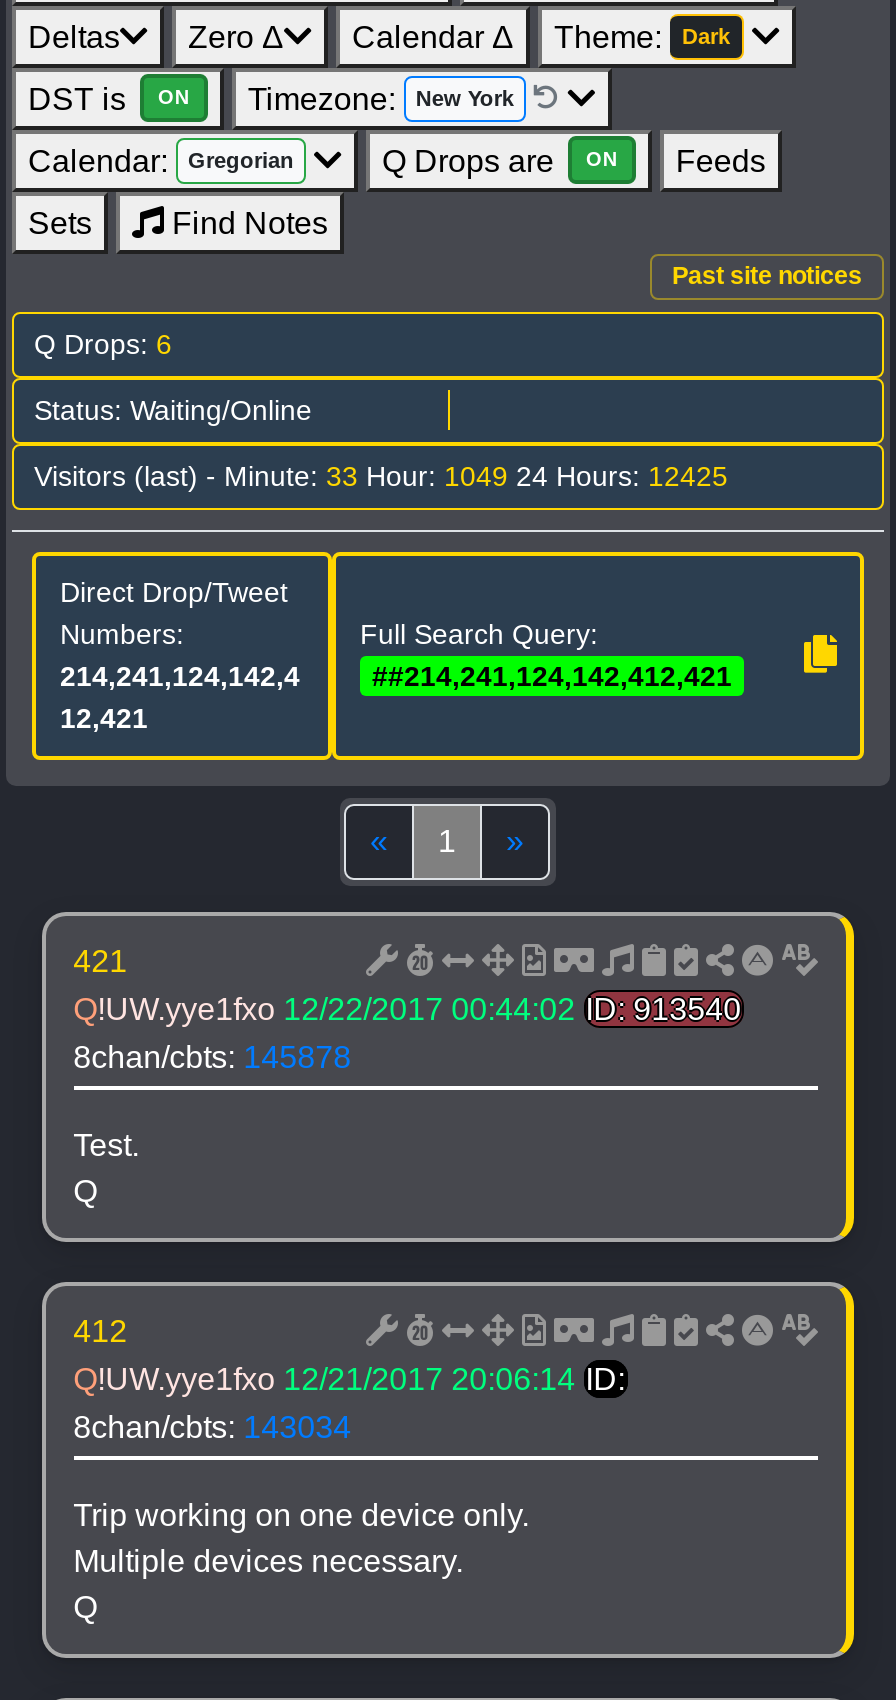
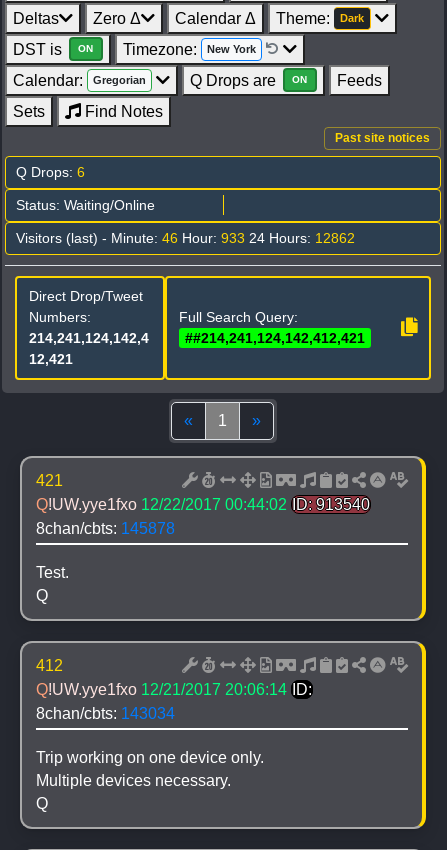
- Visitors (last) - Minute: 33 Hour: 1049 24 Hours: 12425
+ Visitors (last) - Minute: 46 Hour: 933 24 Hours: 12862
